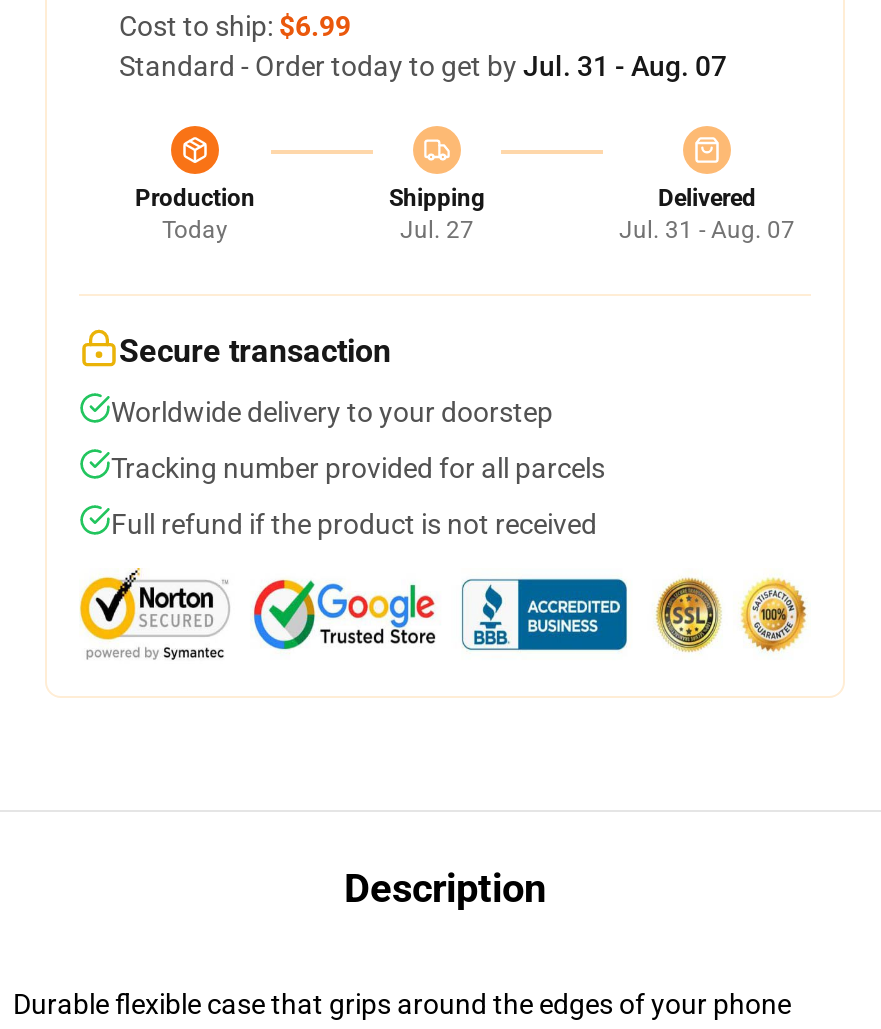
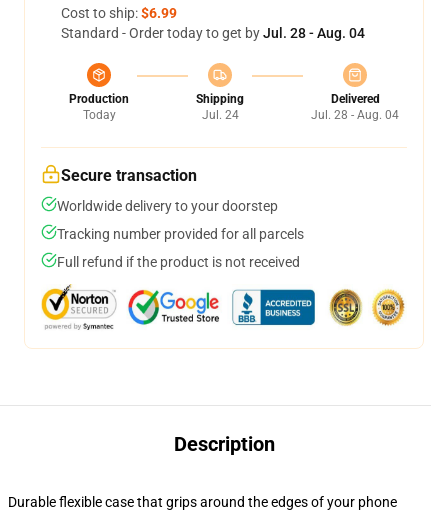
- Standard - Order today to get by Jul. 31 - Aug. 07
+ Standard - Order today to get by Jul. 28 - Aug. 04

- Jul. 27
+ Jul. 24

- Jul. 31 - Aug. 07
+ Jul. 28 - Aug. 04
